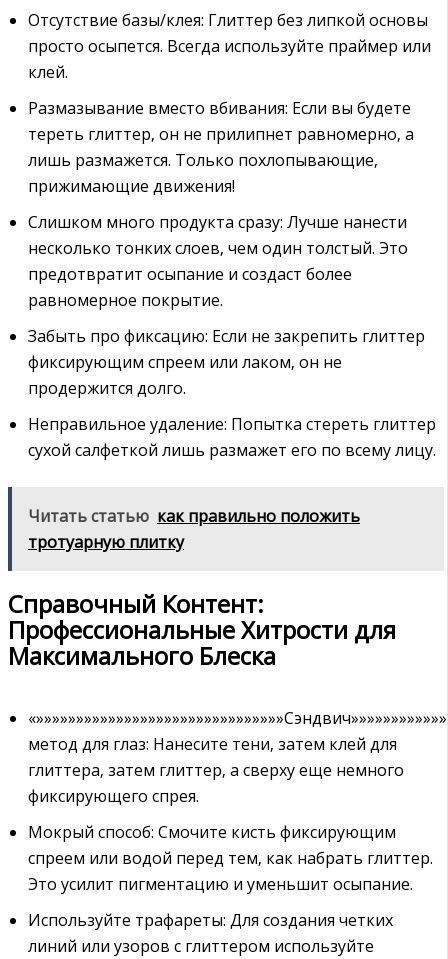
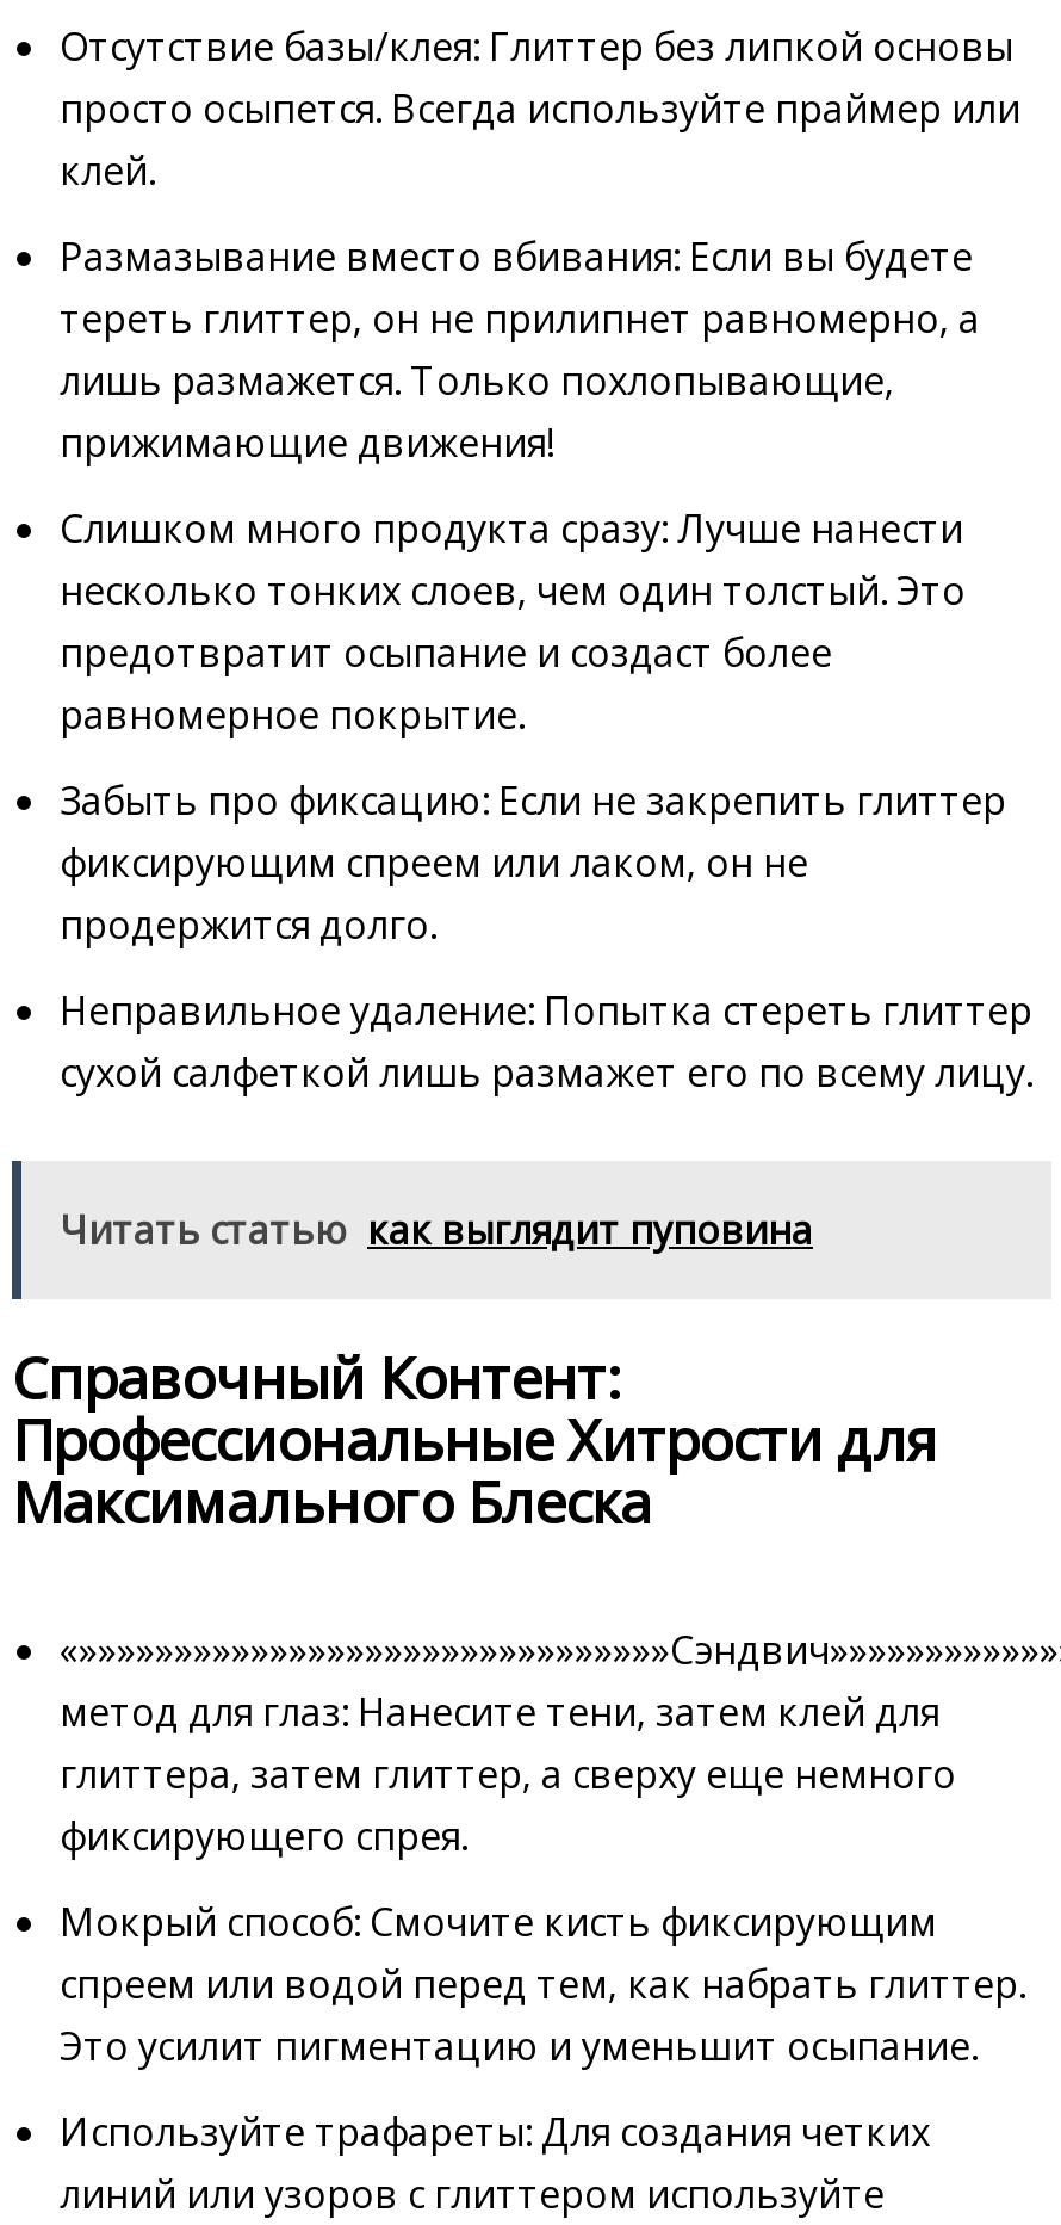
- Читать статью как правильно положить
- тротуарную плитку
+ Читать статью как выглядит пуповина
